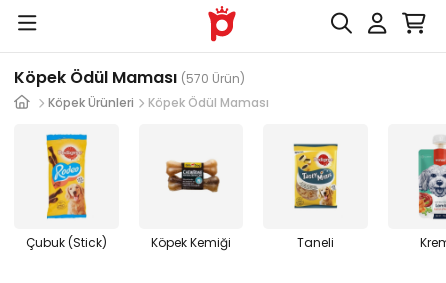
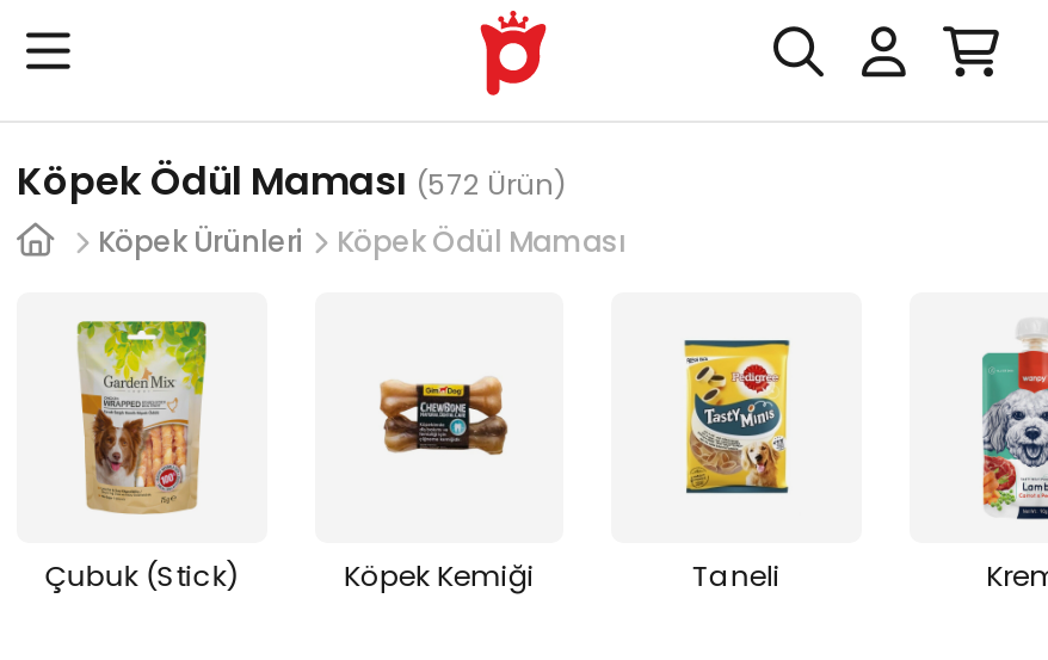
- Köpek Ödül Maması (570 Ürün)
+ Köpek Ödül Maması (572 Ürün)

- [image]
+ [image]
